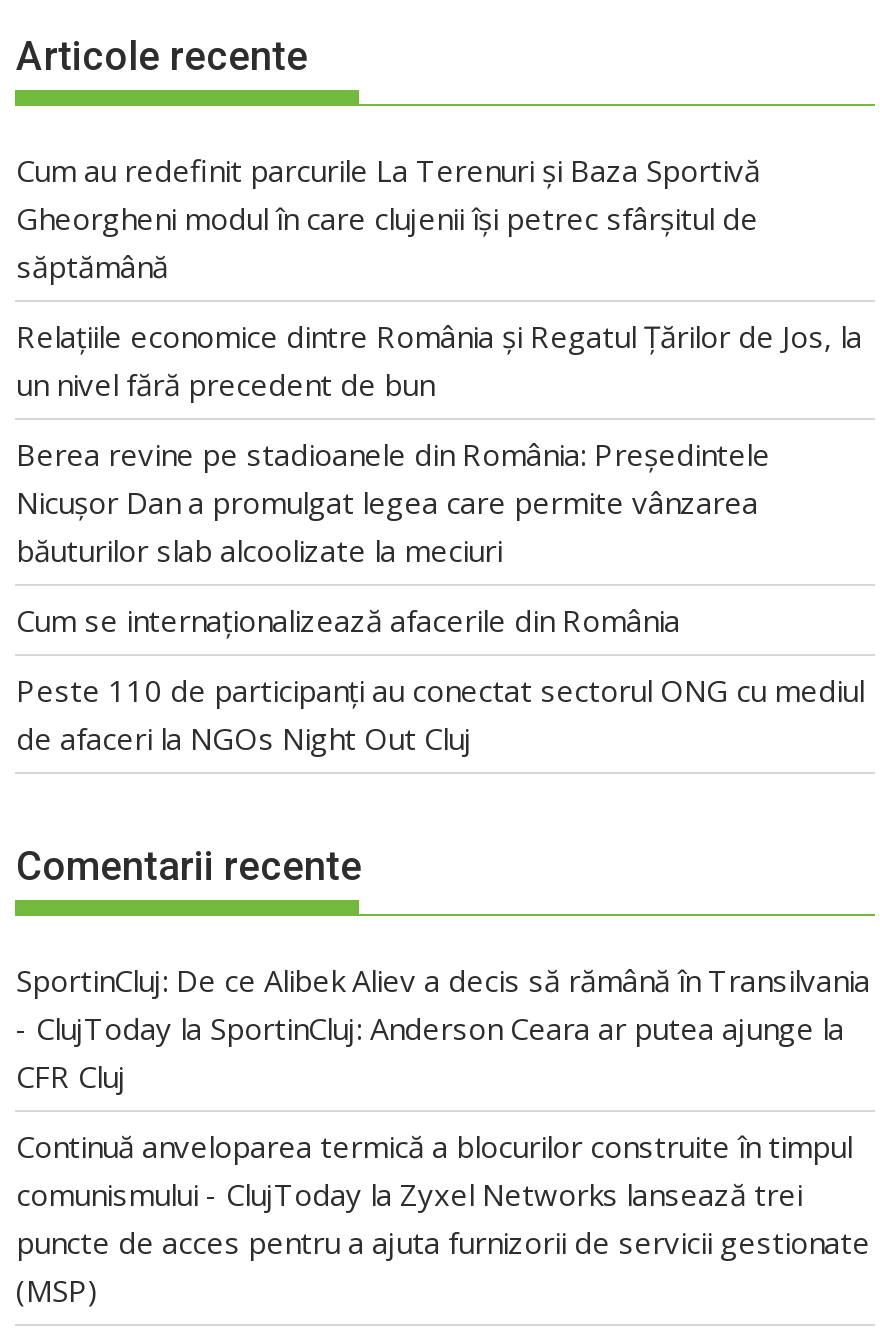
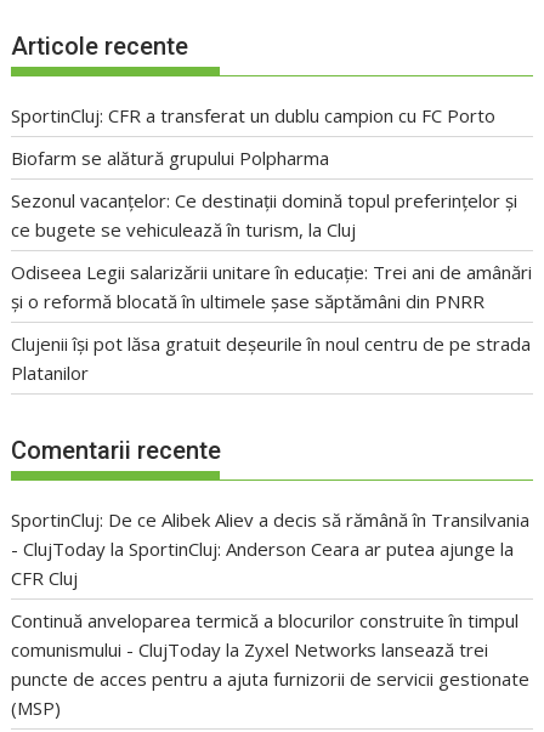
- Cum au redefinit parcurile La Terenuri și Baza Sportivă
- Gheorgheni modul în care clujenii își petrec sfârșitul de
- săptămână
+ SportinCluj: CFR a transferat un dublu campion cu FC Porto

- Relațiile economice dintre România și Regatul Țărilor de Jos, la
- un nivel fără precedent de bun
+ Biofarm se alătură grupului Polpharma

- Berea revine pe stadioanele din România: Președintele
- Nicușor Dan a promulgat legea care permite vânzarea
- băuturilor slab alcoolizate la meciuri
+ Sezonul vacanțelor: Ce destinații domină topul preferințelor și
+ ce bugete se vehiculează în turism, la Cluj

- Cum se internaționalizează afacerile din România
+ Odiseea Legii salarizării unitare în educație: Trei ani de amânări
+ și o reformă blocată în ultimele șase săptămâni din PNRR

- Peste 110 de participanți au conectat sectorul ONG cu mediul
- de afaceri la NGOs Night Out Cluj
+ Clujenii își pot lăsa gratuit deșeurile în noul centru de pe strada
+ Platanilor
